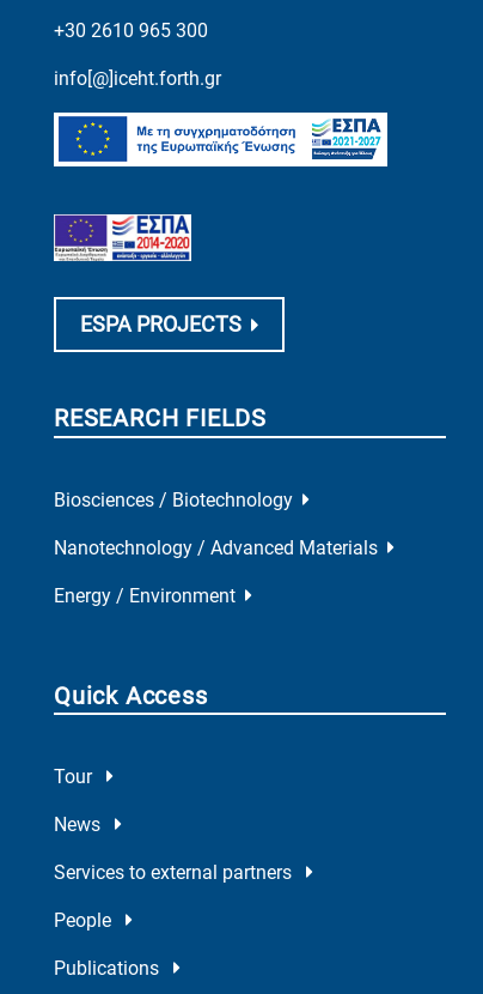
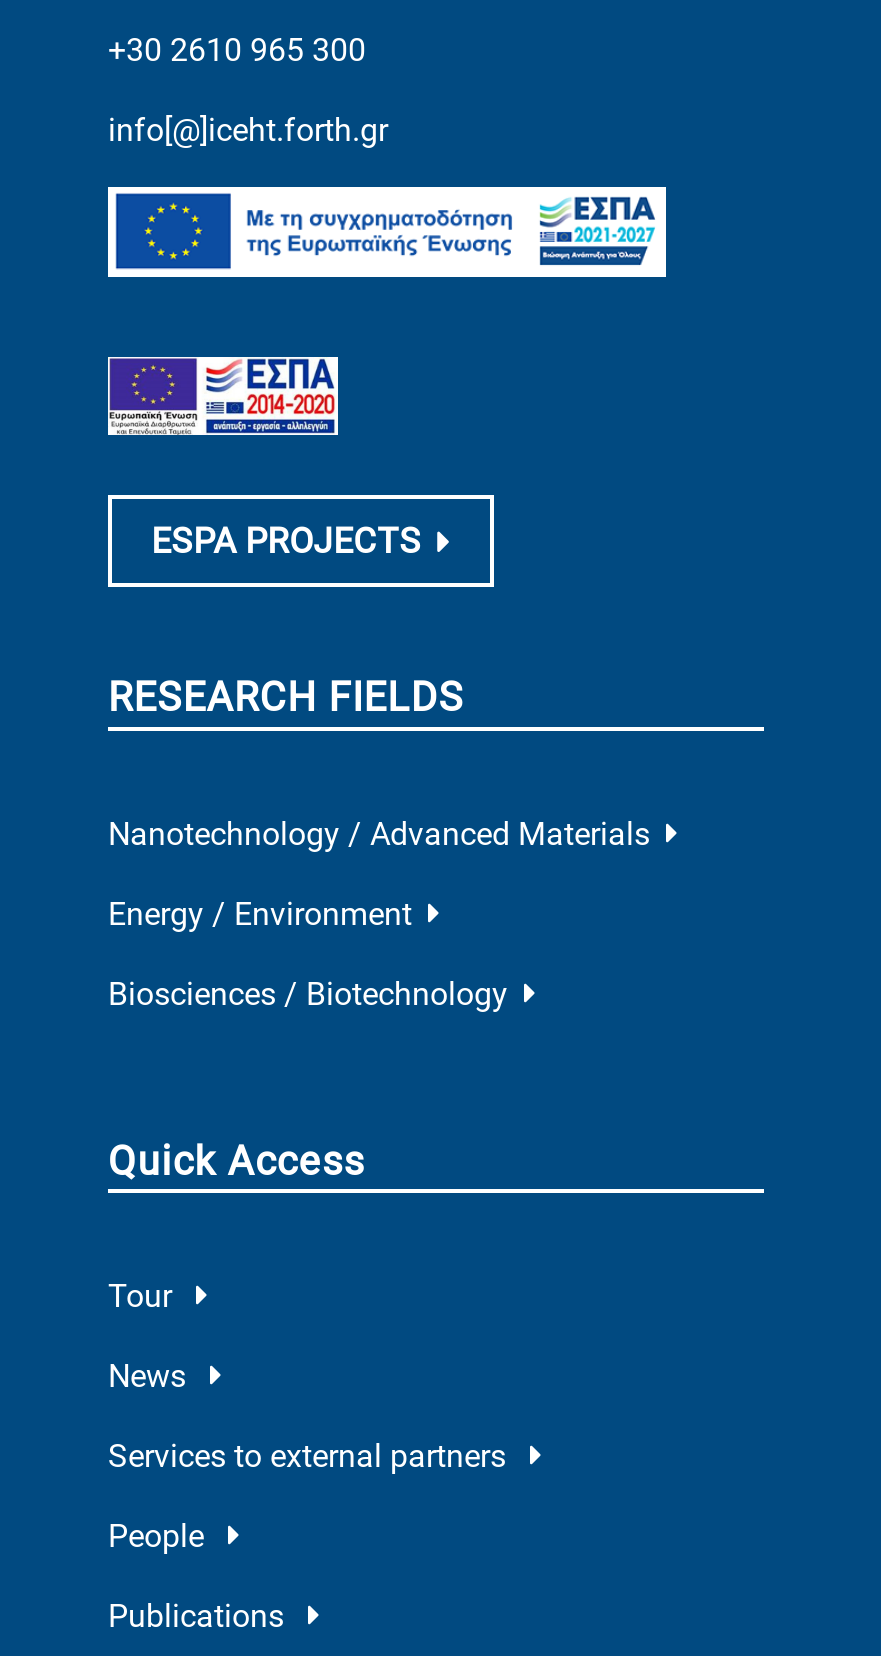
moved down: Biosciences / Biotechnology

moved up: Nanotechnology / Advanced Materials | Energy / Environment
